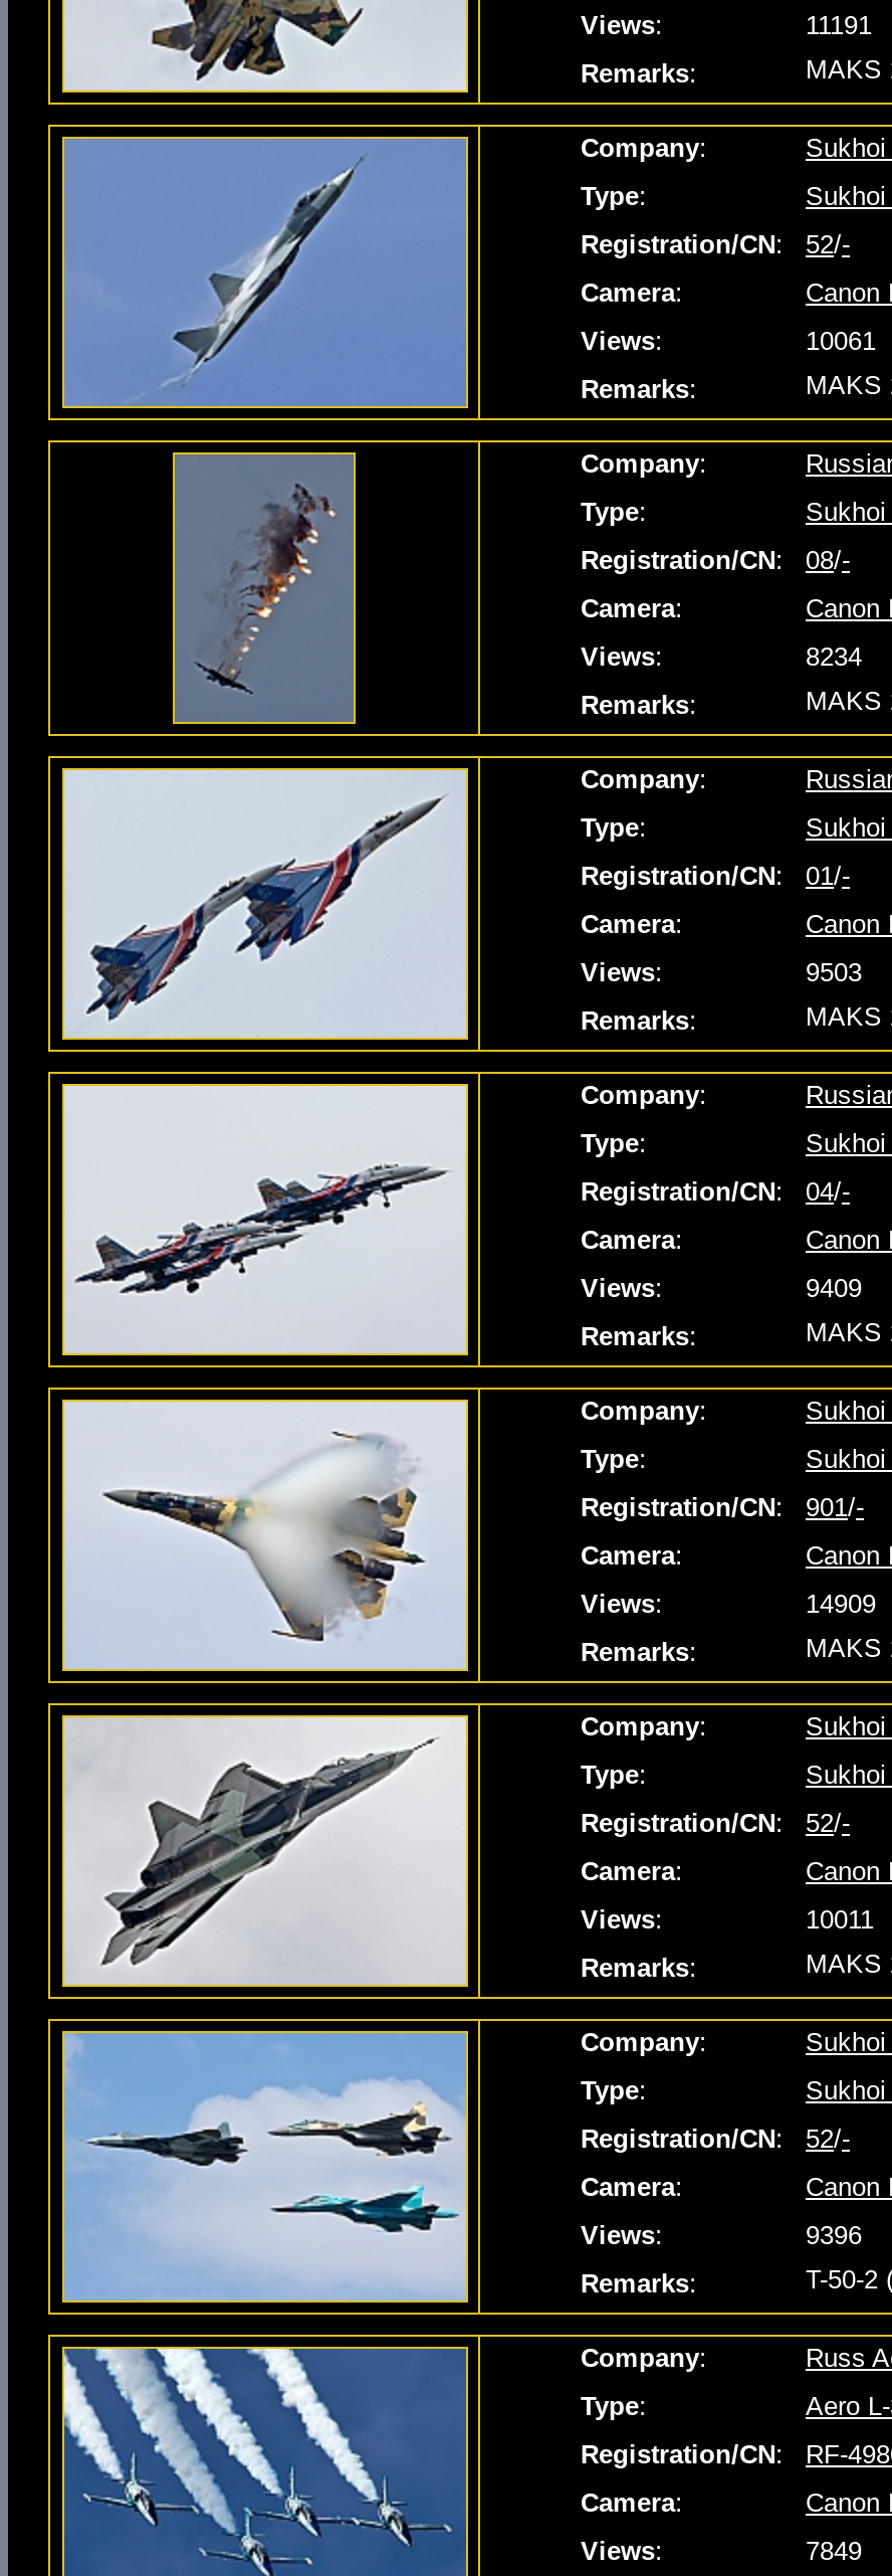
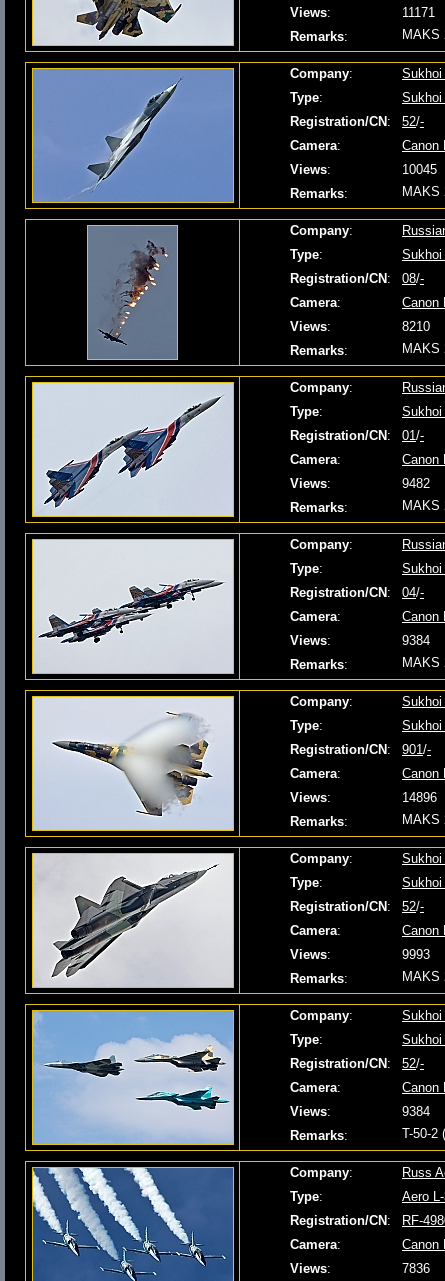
- 11191
+ 11171

- 10061
+ 10045

- 8234
+ 8210

- 9503
+ 9482

- 9409
+ 9384

- 14909
+ 14896

- 10011
+ 9993

- 9396
+ 9384

- 7849
+ 7836
